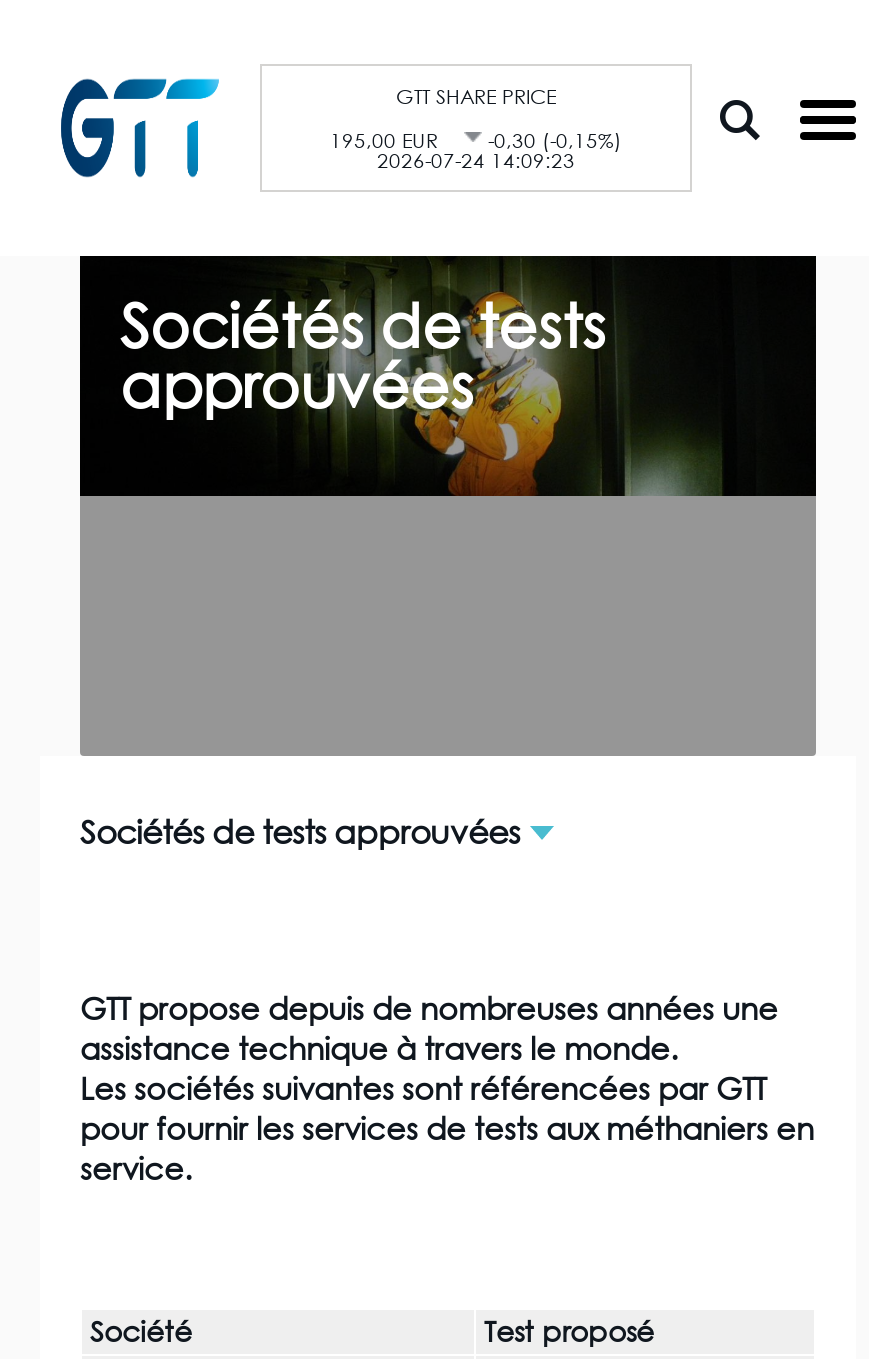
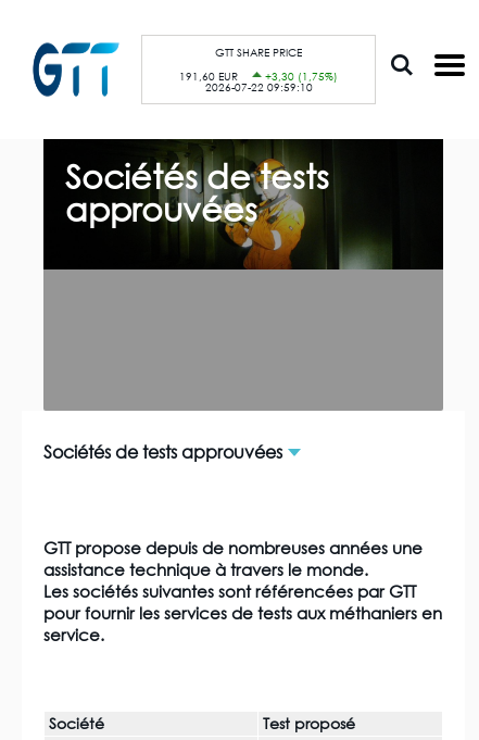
- 195,00 EUR
+ 191,60 EUR

- -0,30 (-0,15%)
+ +3,30 (1,75%)

- 2026-07-24 14:09:23
+ 2026-07-22 09:59:10
